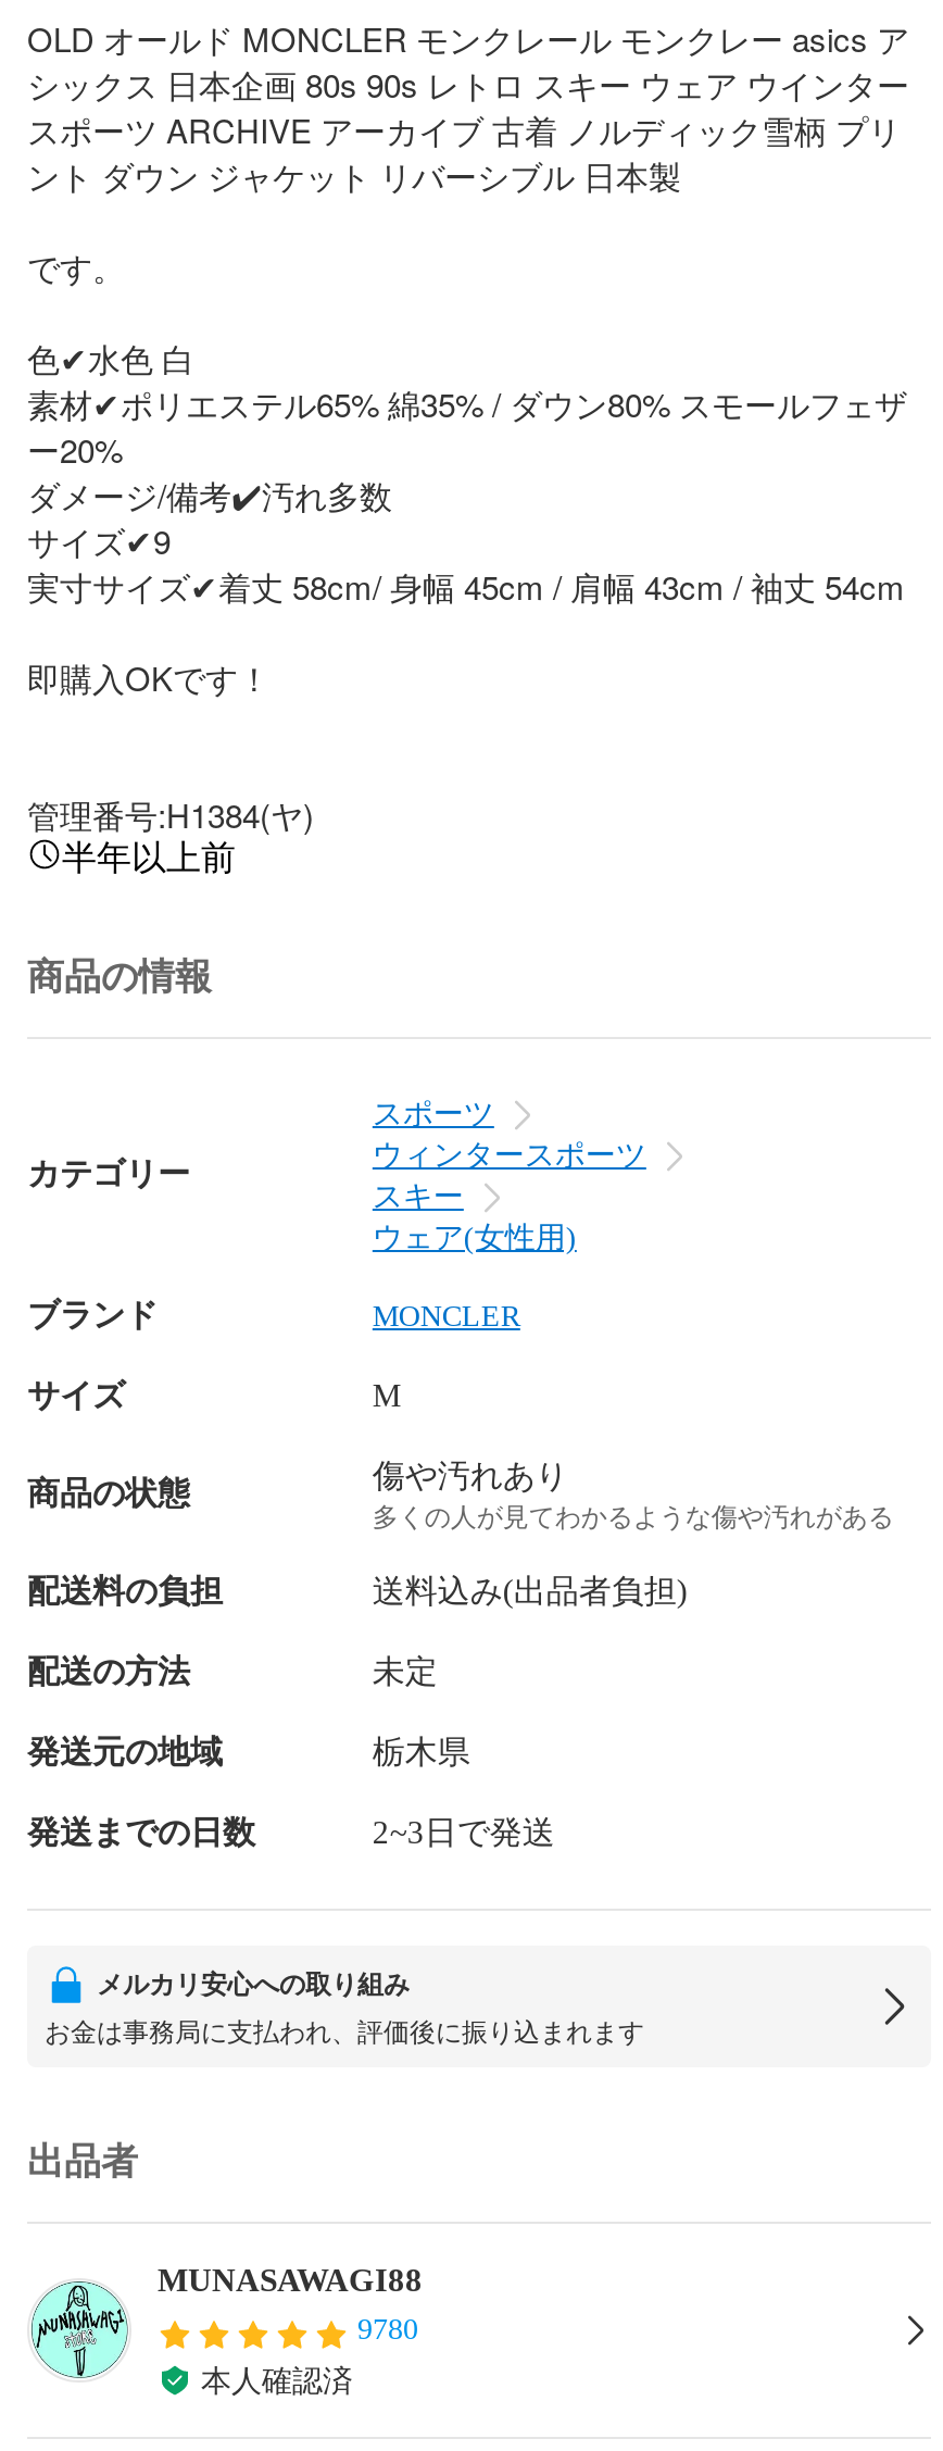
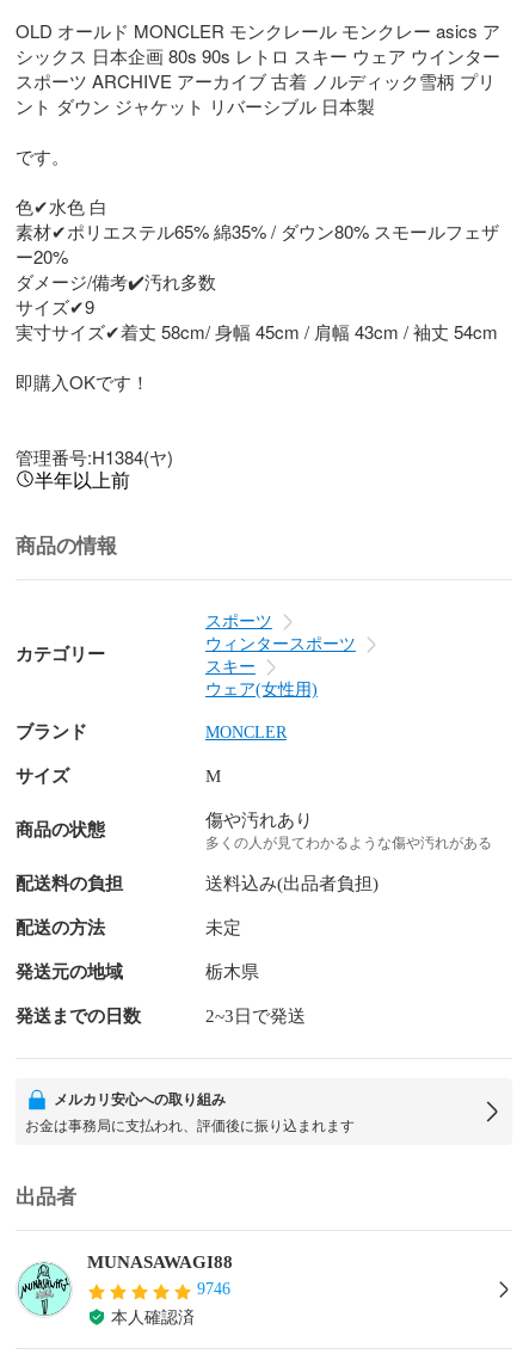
- 9780
+ 9746
